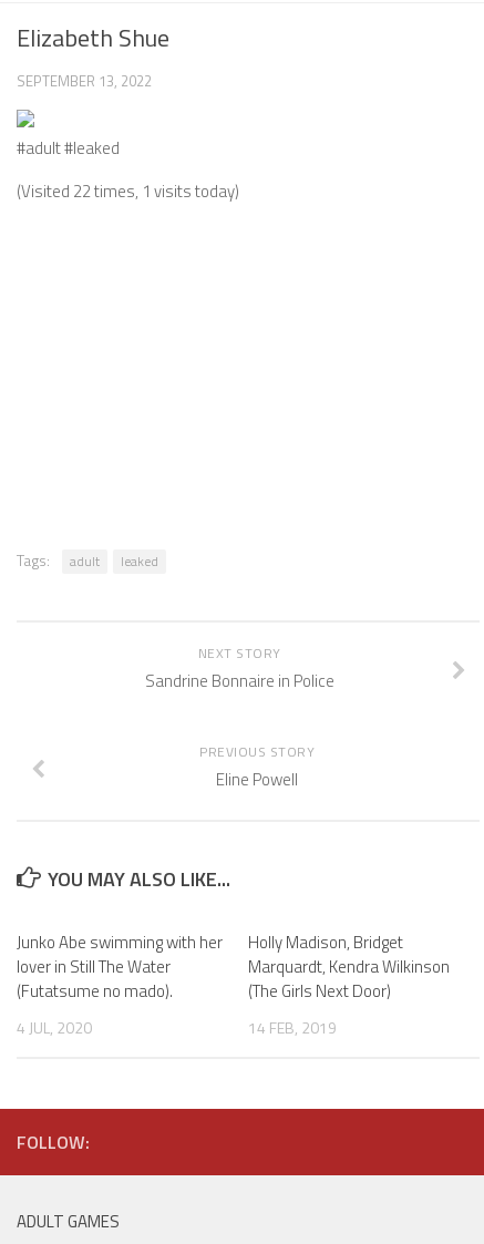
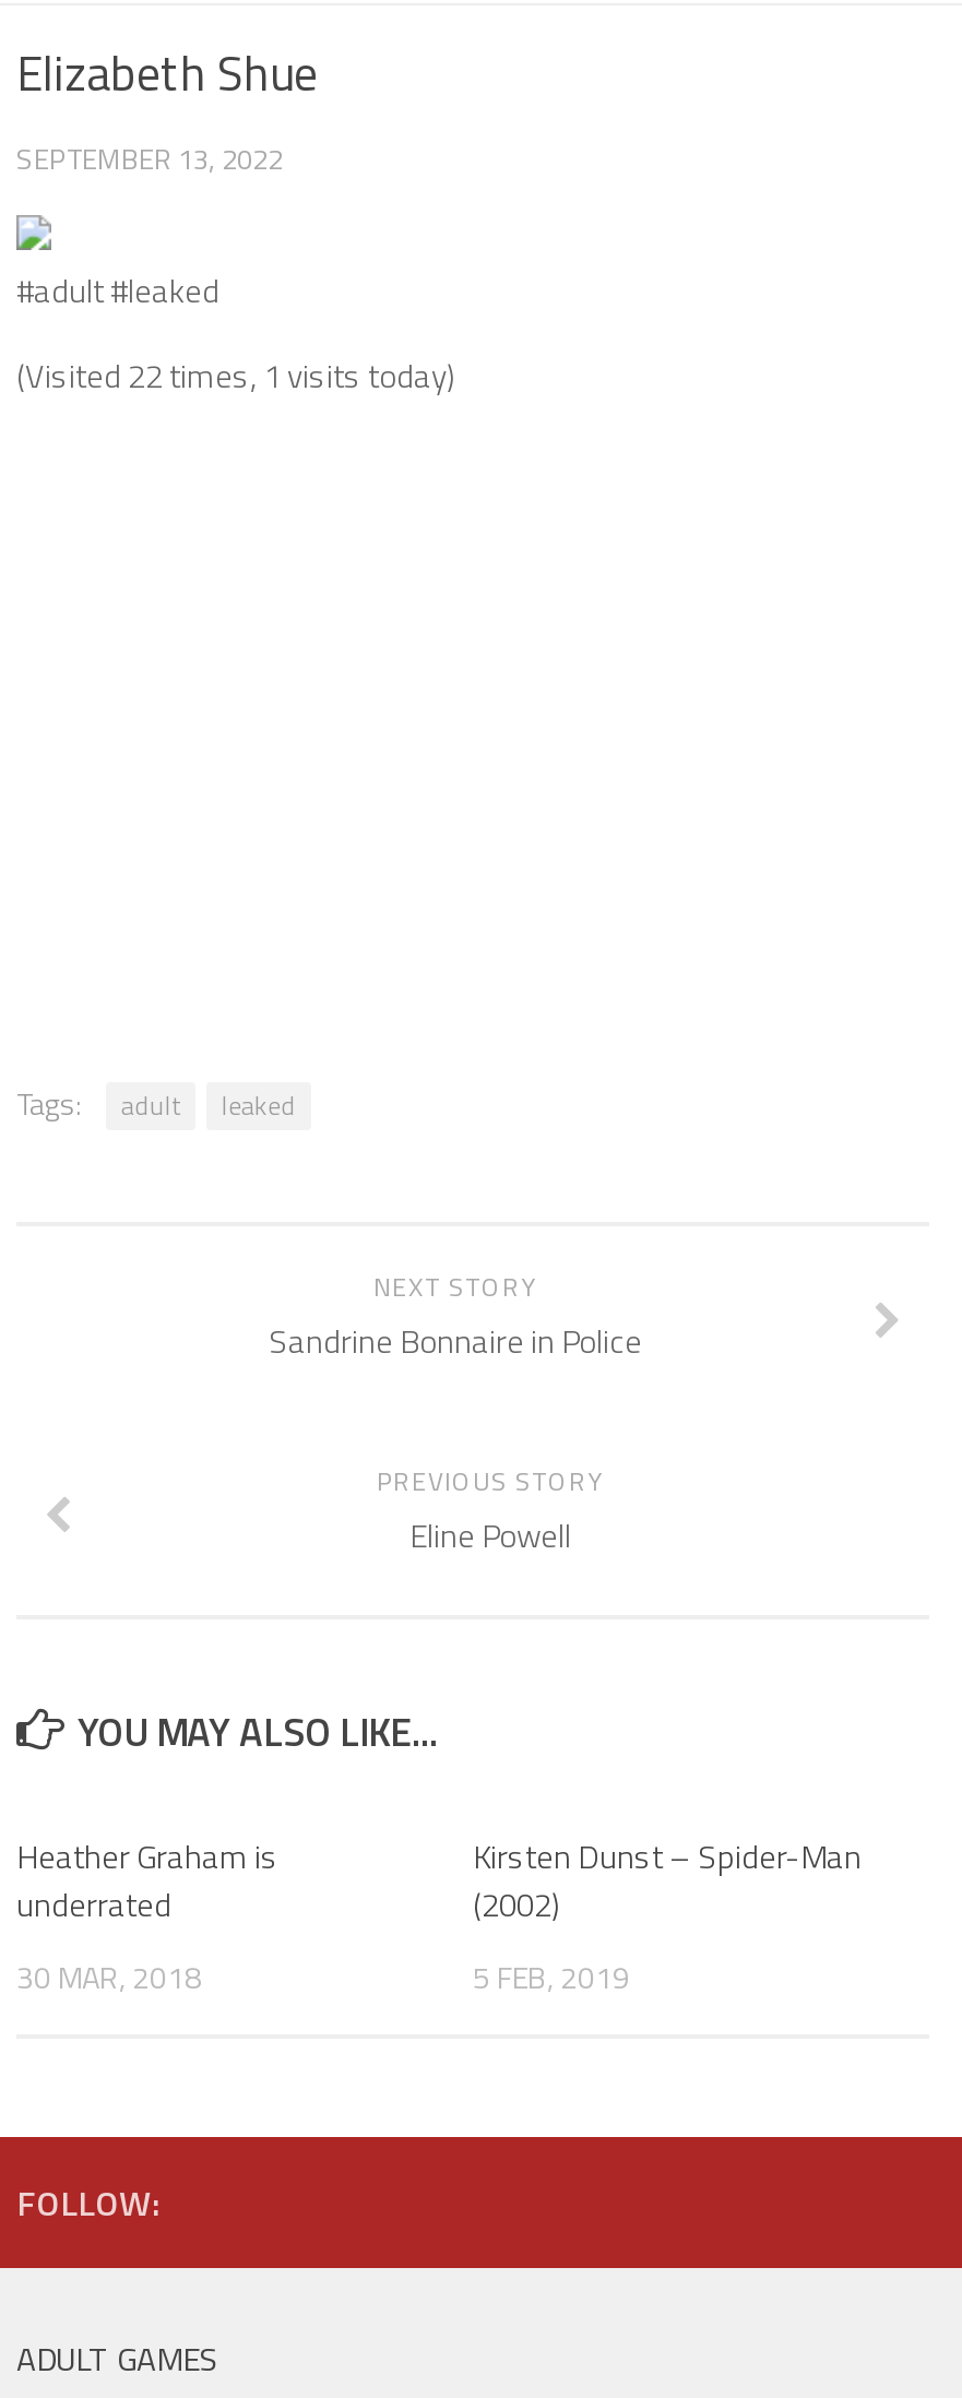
- Junko Abe swimming with her
- lover in Still The Water
- (Futatsume no mado).
+ Heather Graham is
+ underrated

- Holly Madison, Bridget
- Marquardt, Kendra Wilkinson
- (The Girls Next Door)
+ Kirsten Dunst – Spider-Man
+ (2002)

- 4 JUL, 2020
+ 30 MAR, 2018

- 14 FEB, 2019
+ 5 FEB, 2019
